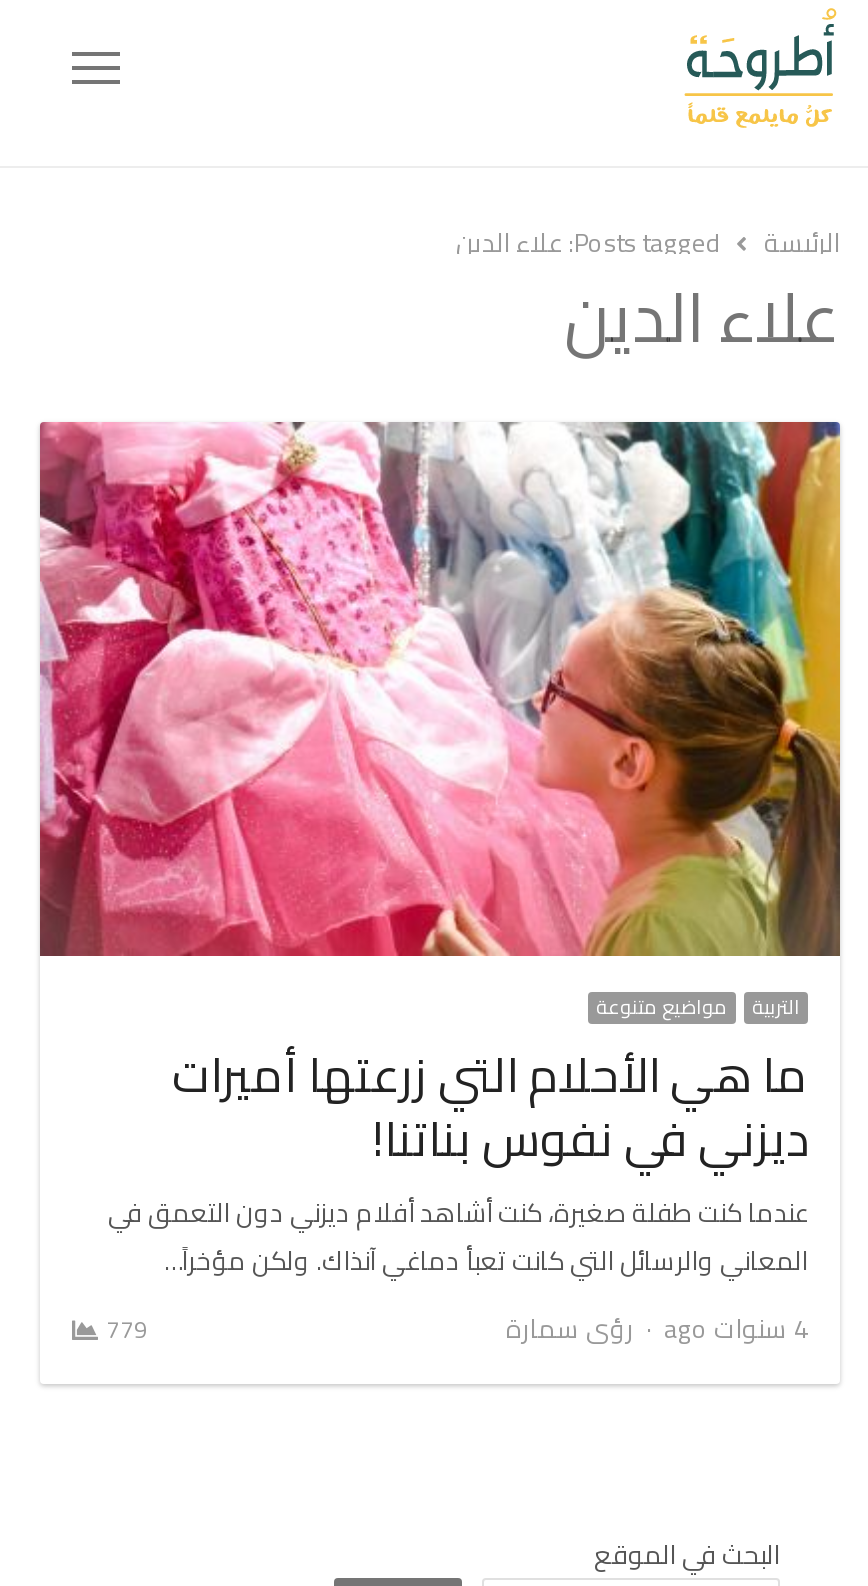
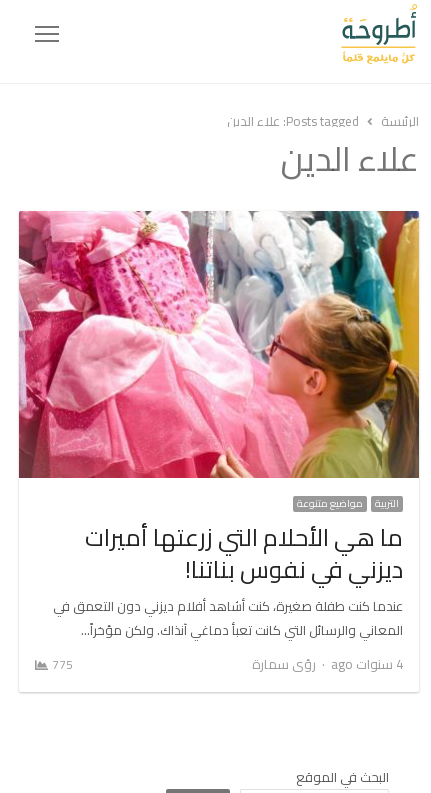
- 779
+ 775
